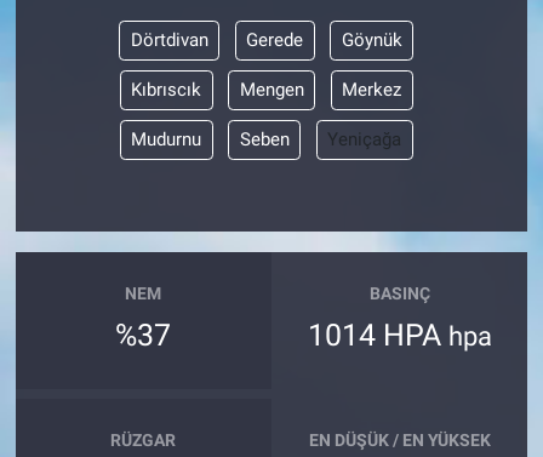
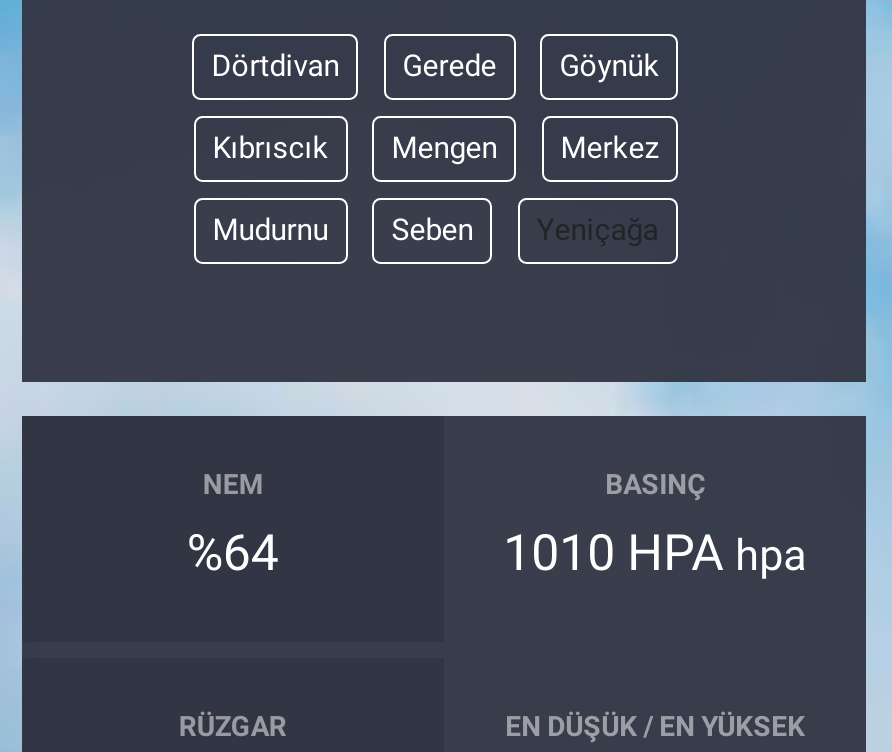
- %37
+ %64

- 1014 HPA hpa
+ 1010 HPA hpa
